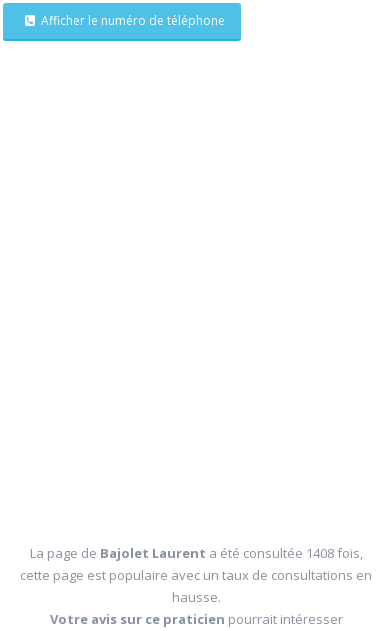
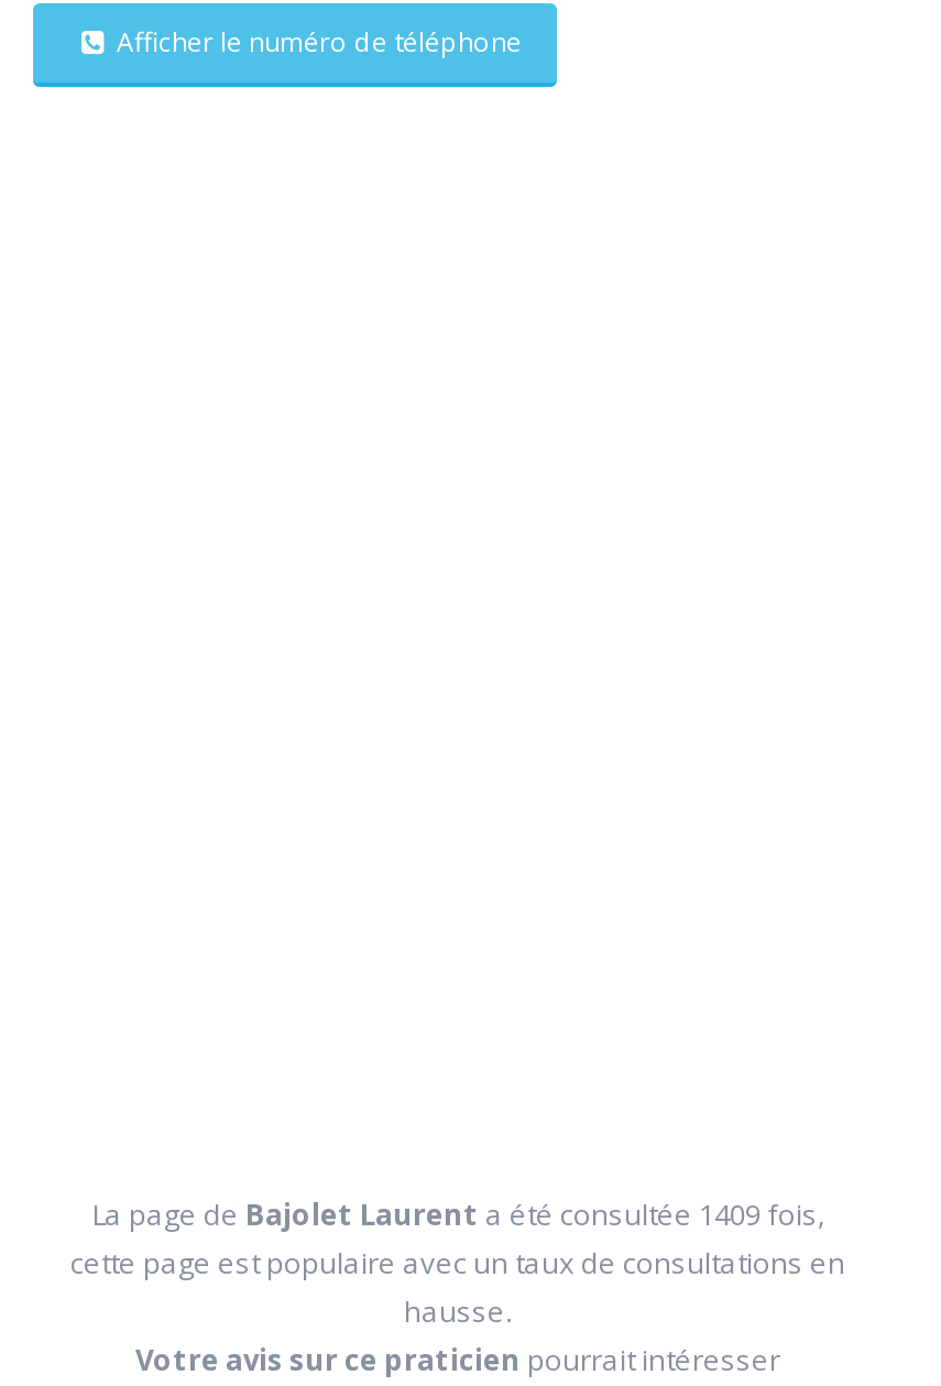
- La page de Bajolet Laurent a été consultée 1408 fois,
+ La page de Bajolet Laurent a été consultée 1409 fois,
